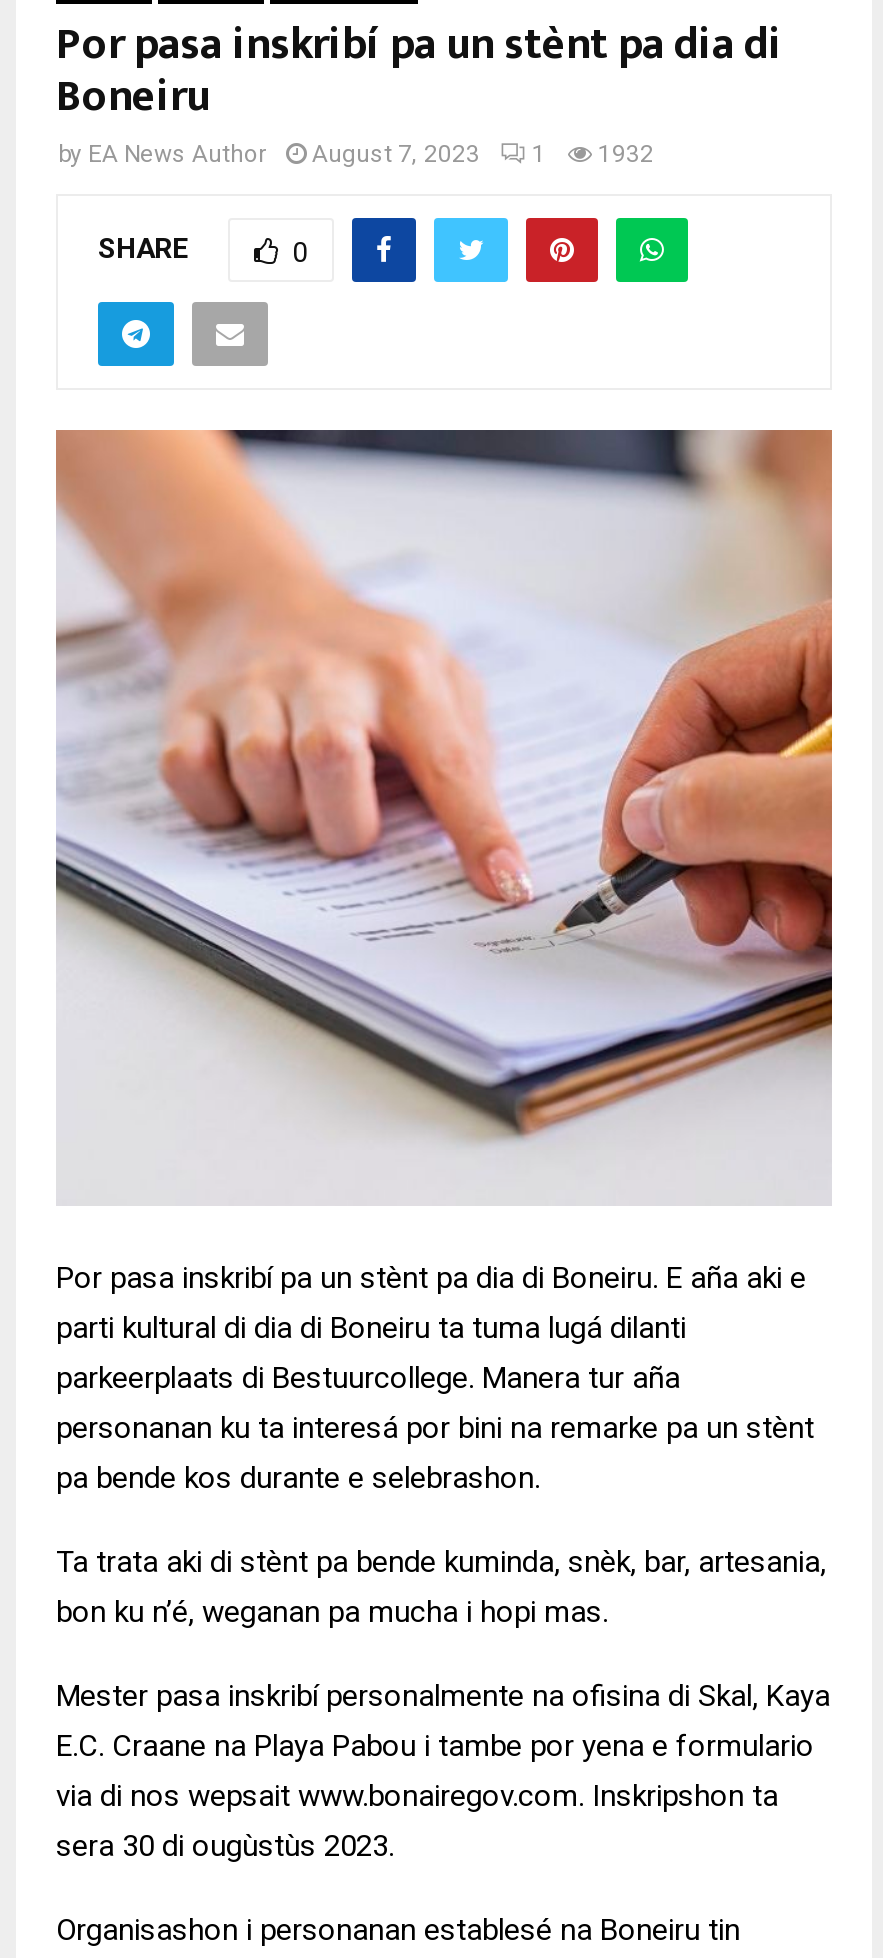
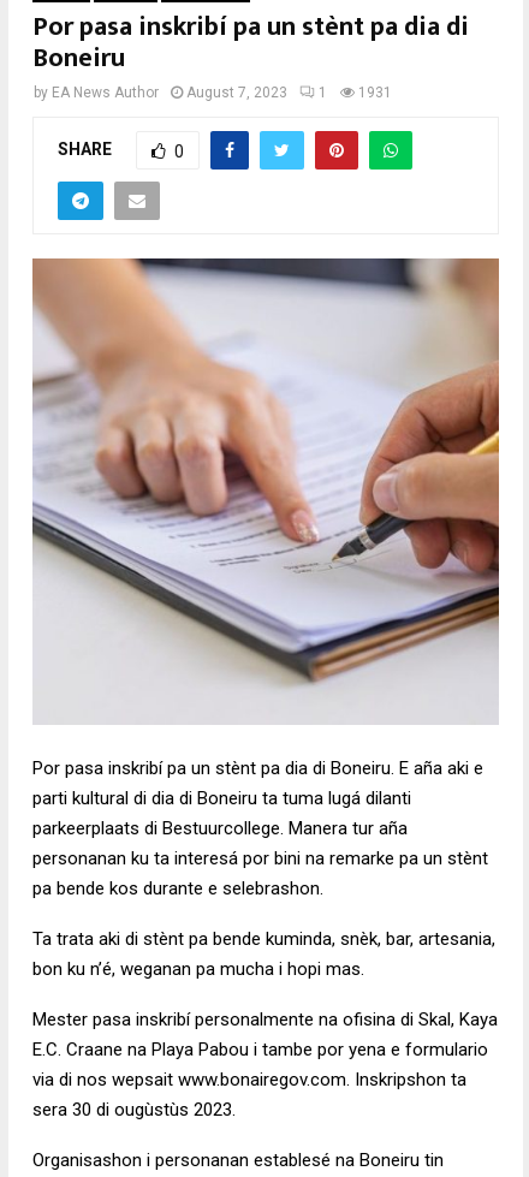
- by EA News Author August 7, 2023 1 1932
+ by EA News Author August 7, 2023 1 1931
